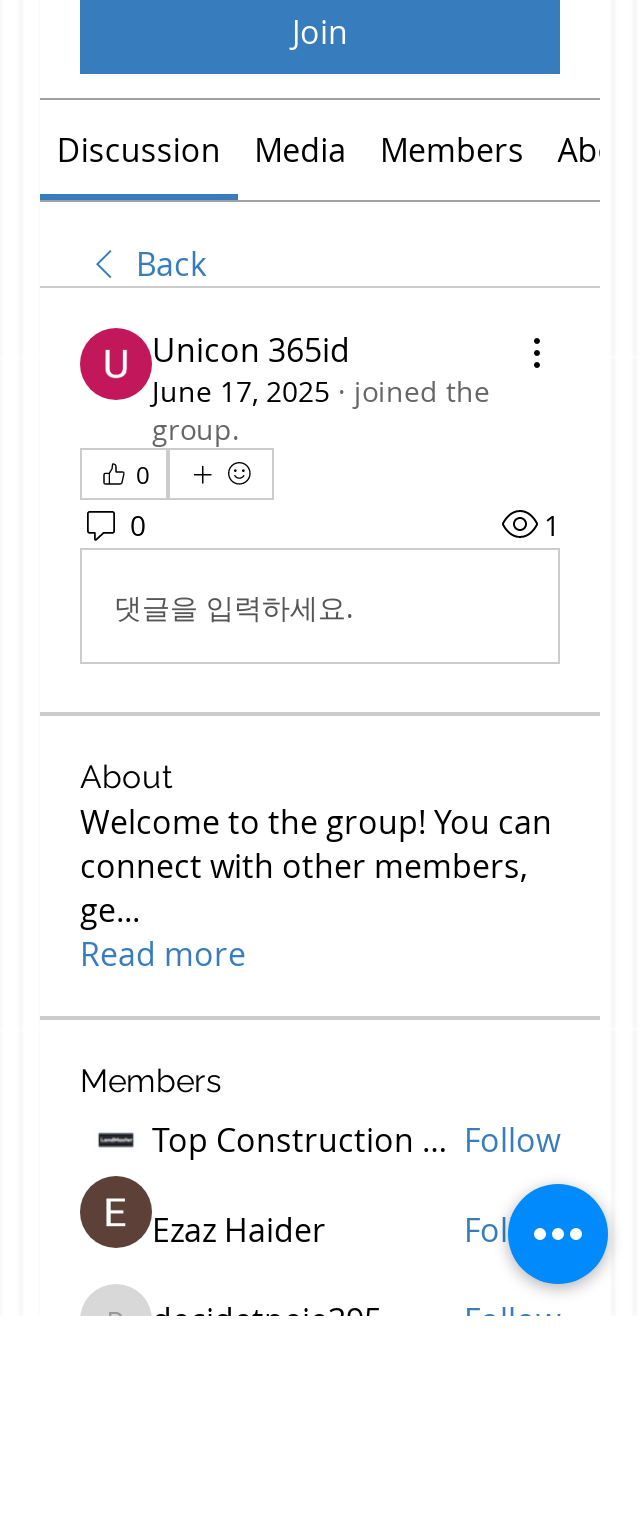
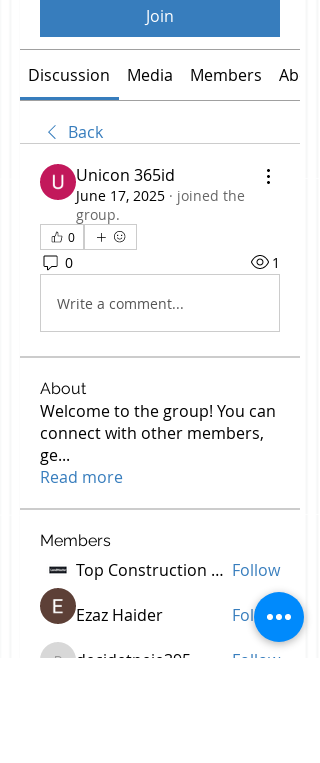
- 댓글을 입력하세요.
+ Write a comment...
